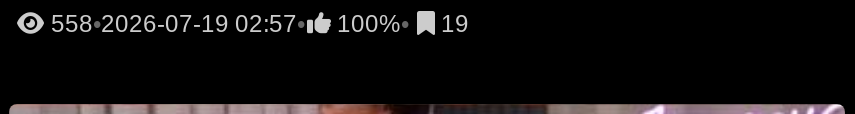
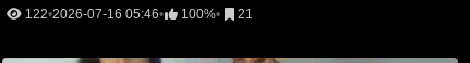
- 558 2026-07-19 02:57
+ 122 2026-07-16 05:46

- 19
+ 21
